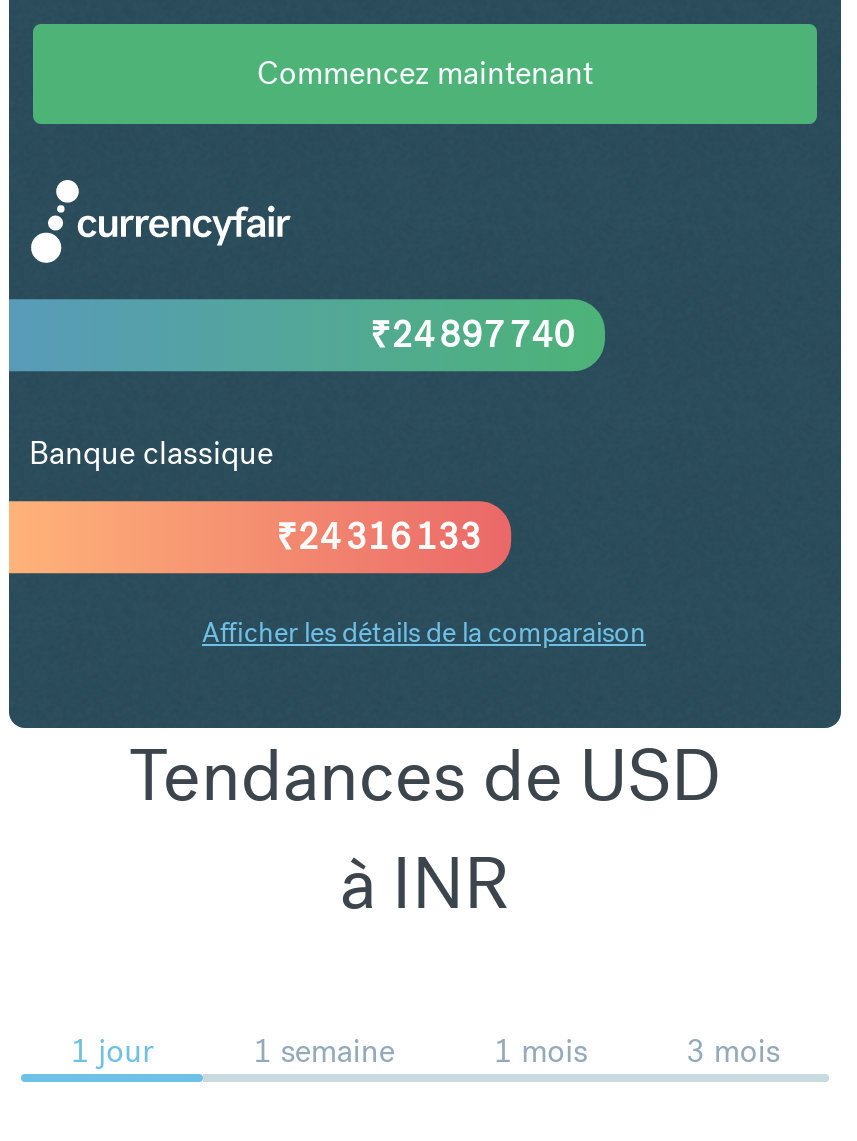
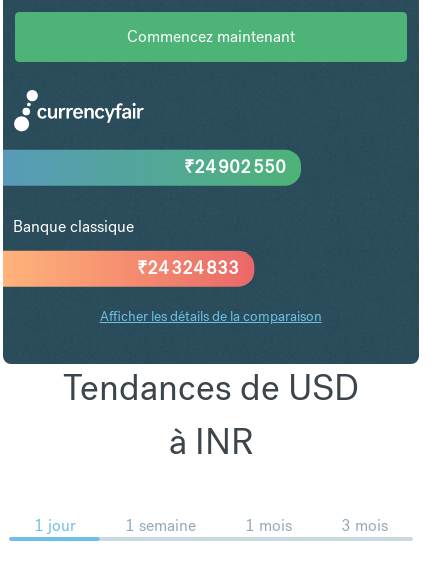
- ₹24 897 740
+ ₹24 902 550

- ₹24 316 133
+ ₹24 324 833
